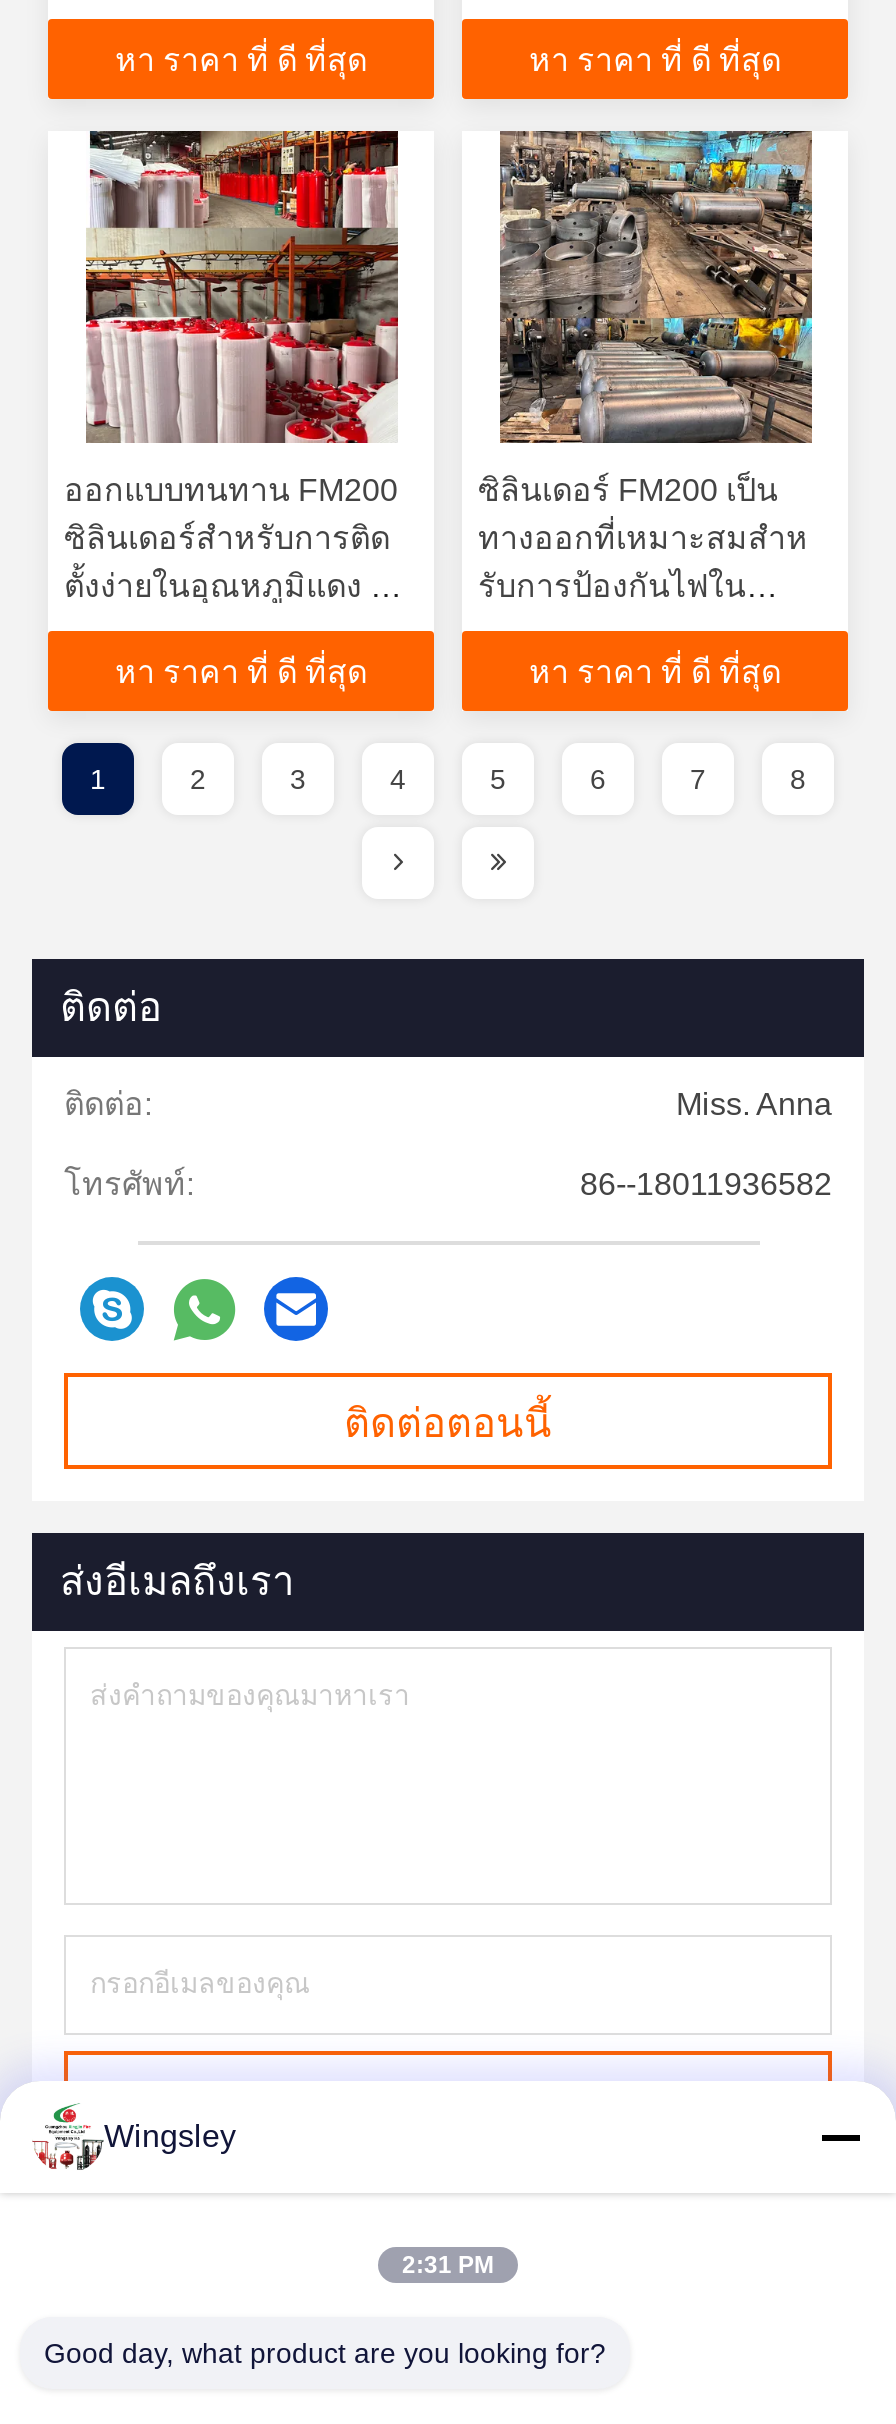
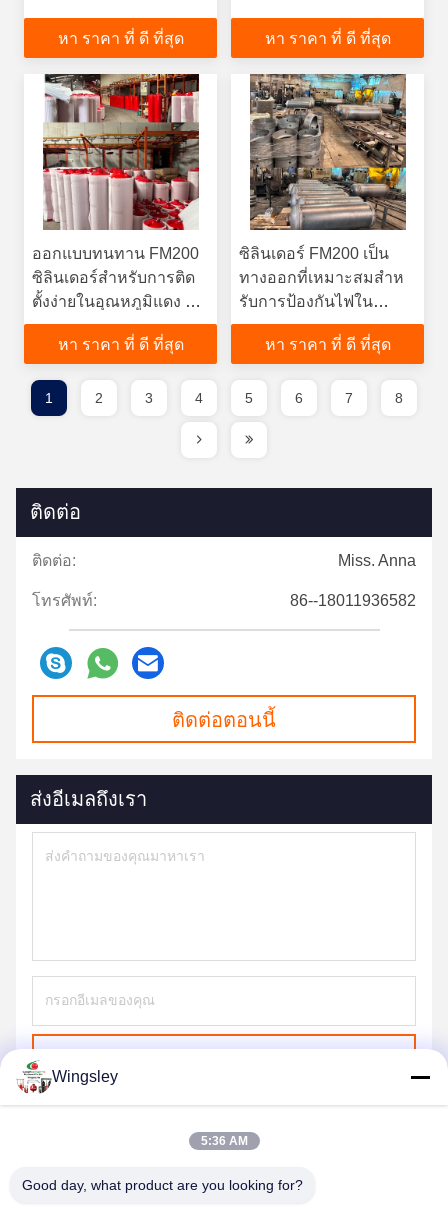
- 2:31 PM
+ 5:36 AM
